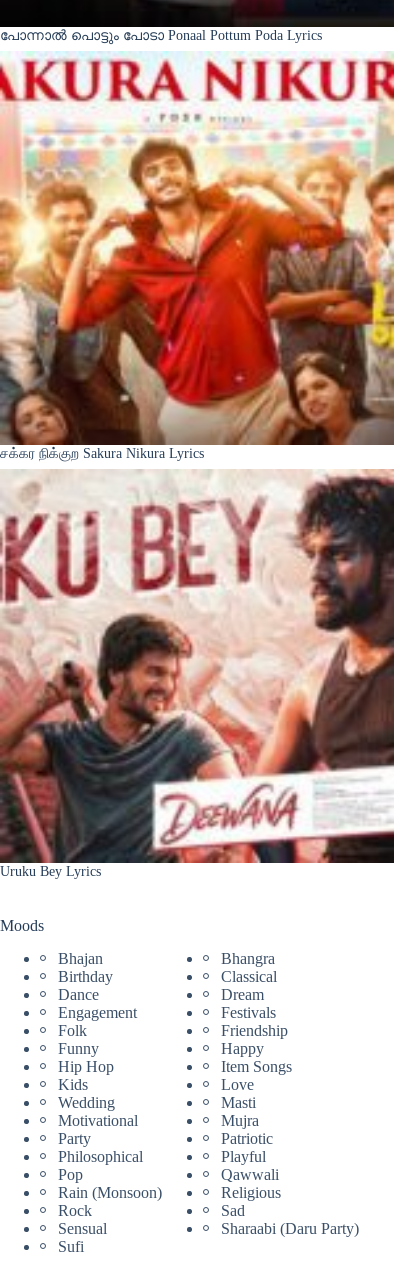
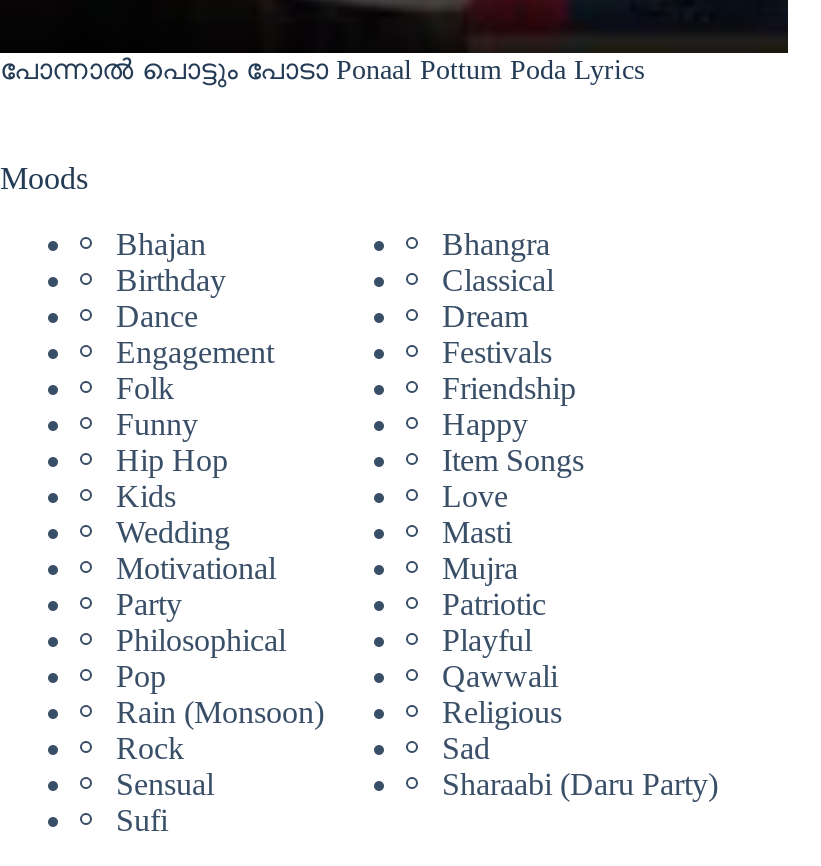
- [image]
- சக்கர நிக்குற Sakura Nikura Lyrics

- [image]
- Uruku Bey Lyrics
